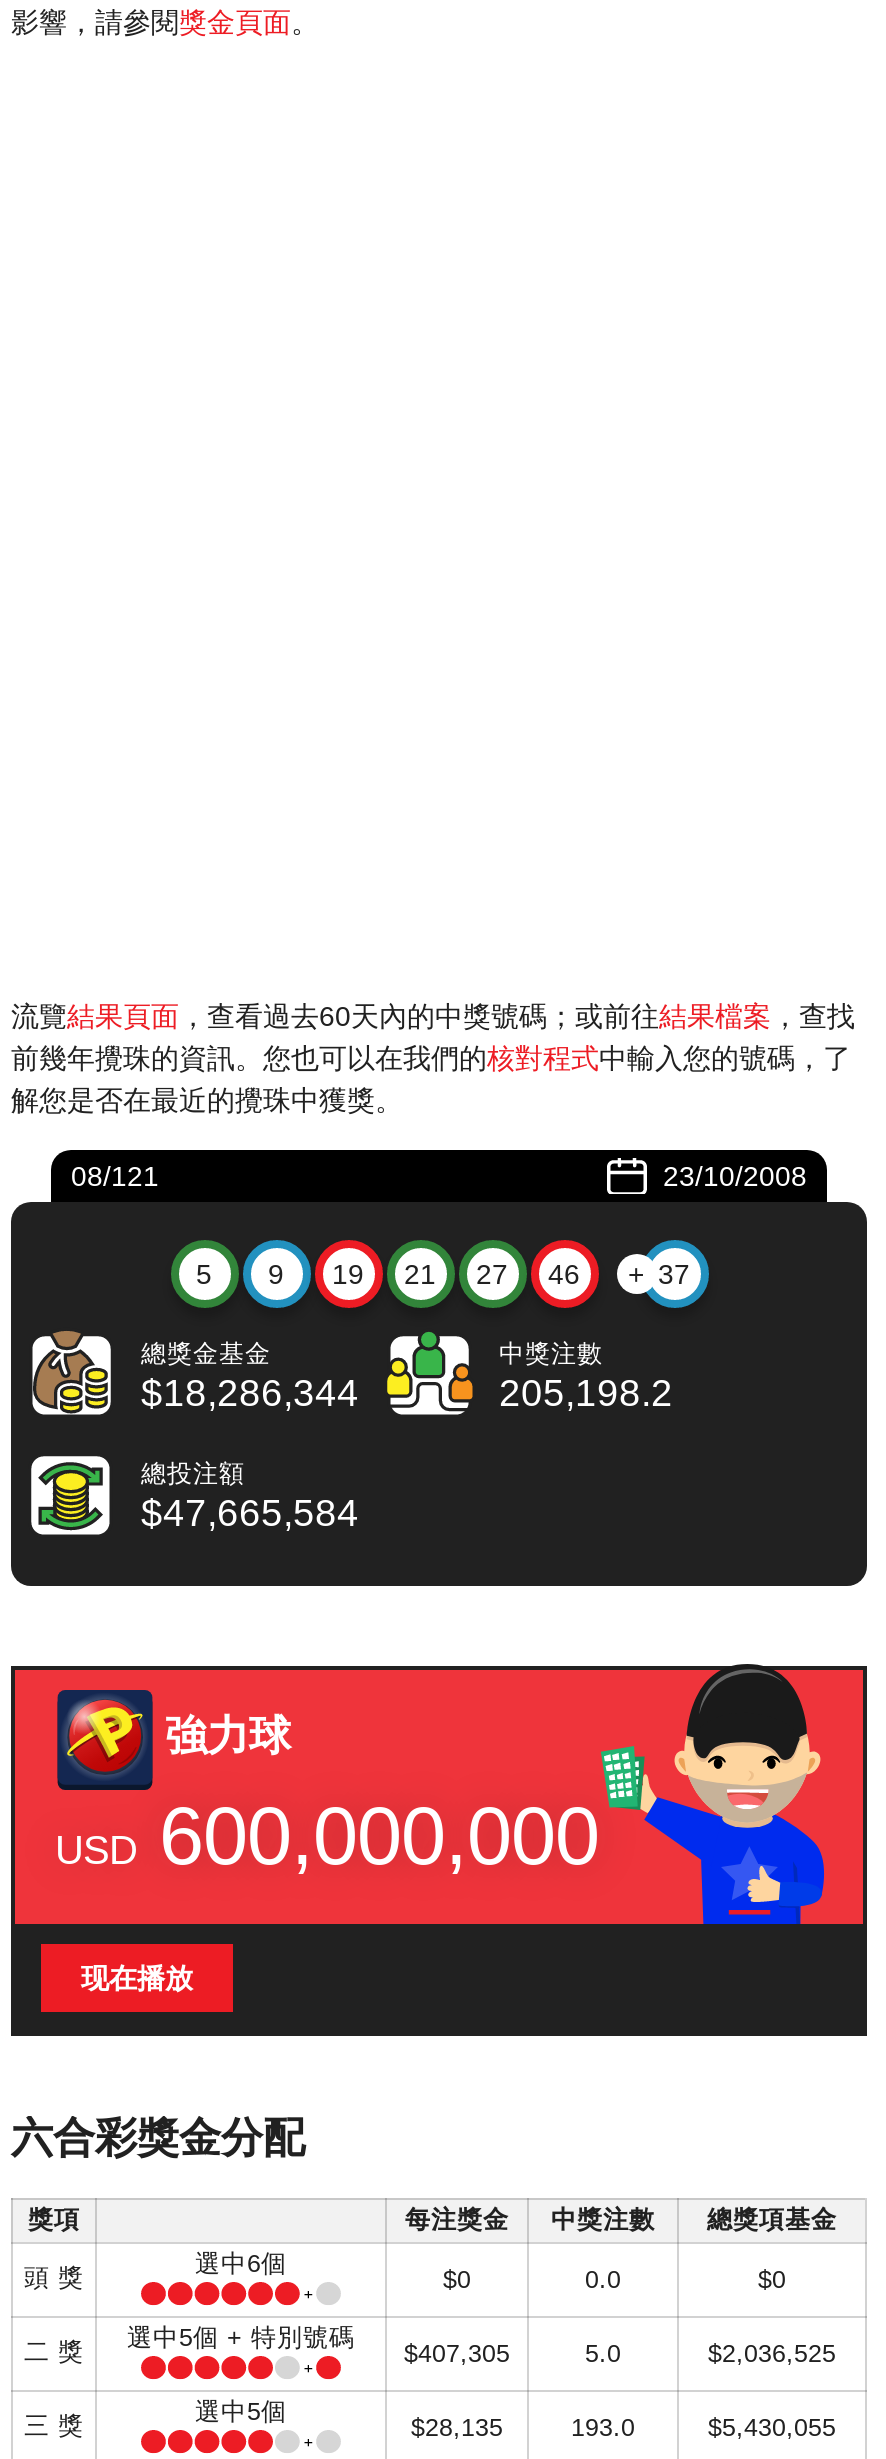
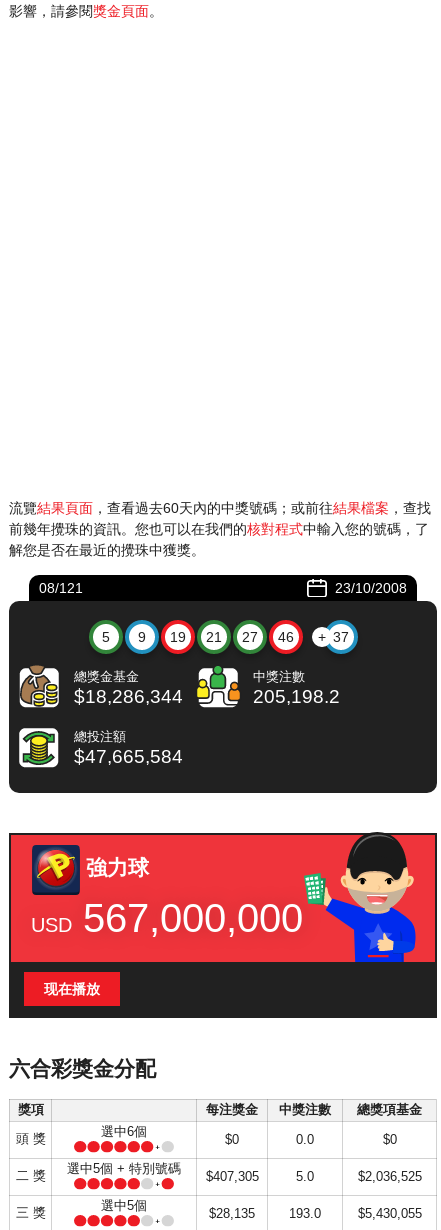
- USD 600,000,000
+ USD 567,000,000
